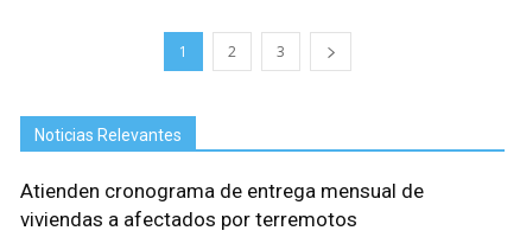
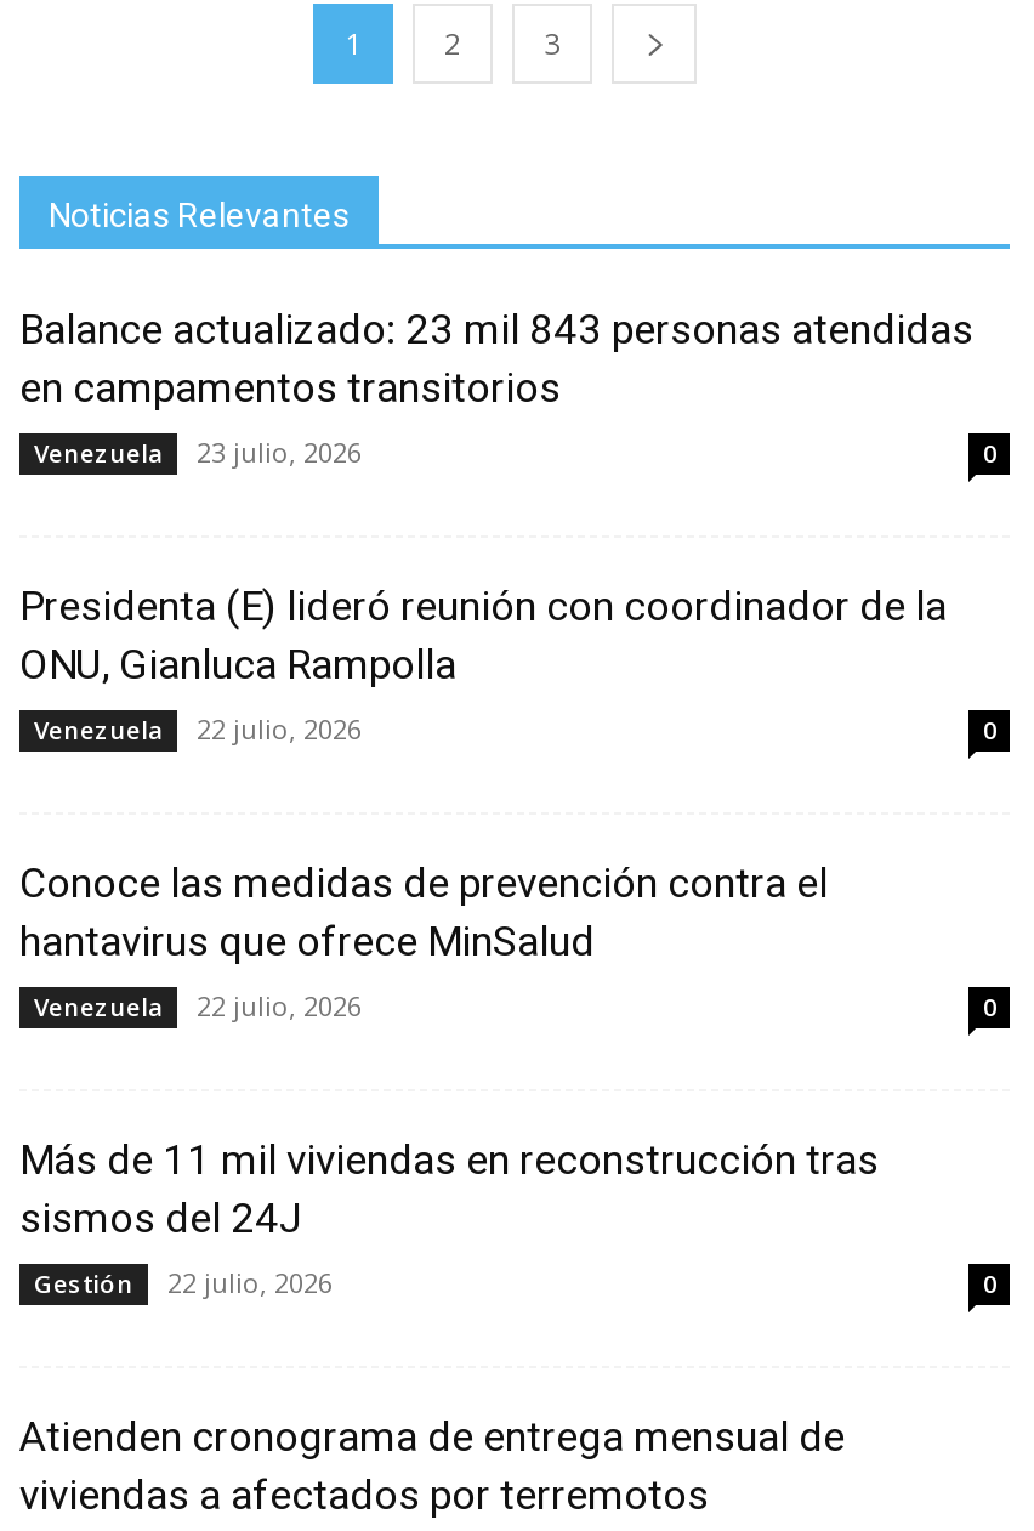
+ Balance actualizado: 23 mil 843 personas atendidas
+ en campamentos transitorios
+ Venezuela
+ 23 julio, 2026
+ 0
+ Presidenta (E) lideró reunión con coordinador de la
+ ONU, Gianluca Rampolla
+ Venezuela
+ 22 julio, 2026
+ 0
+ Conoce las medidas de prevención contra el
+ hantavirus que ofrece MinSalud
+ Venezuela
+ 22 julio, 2026
+ 0
+ Más de 11 mil viviendas en reconstrucción tras
+ sismos del 24J
+ Gestión
+ 22 julio, 2026
+ 0
